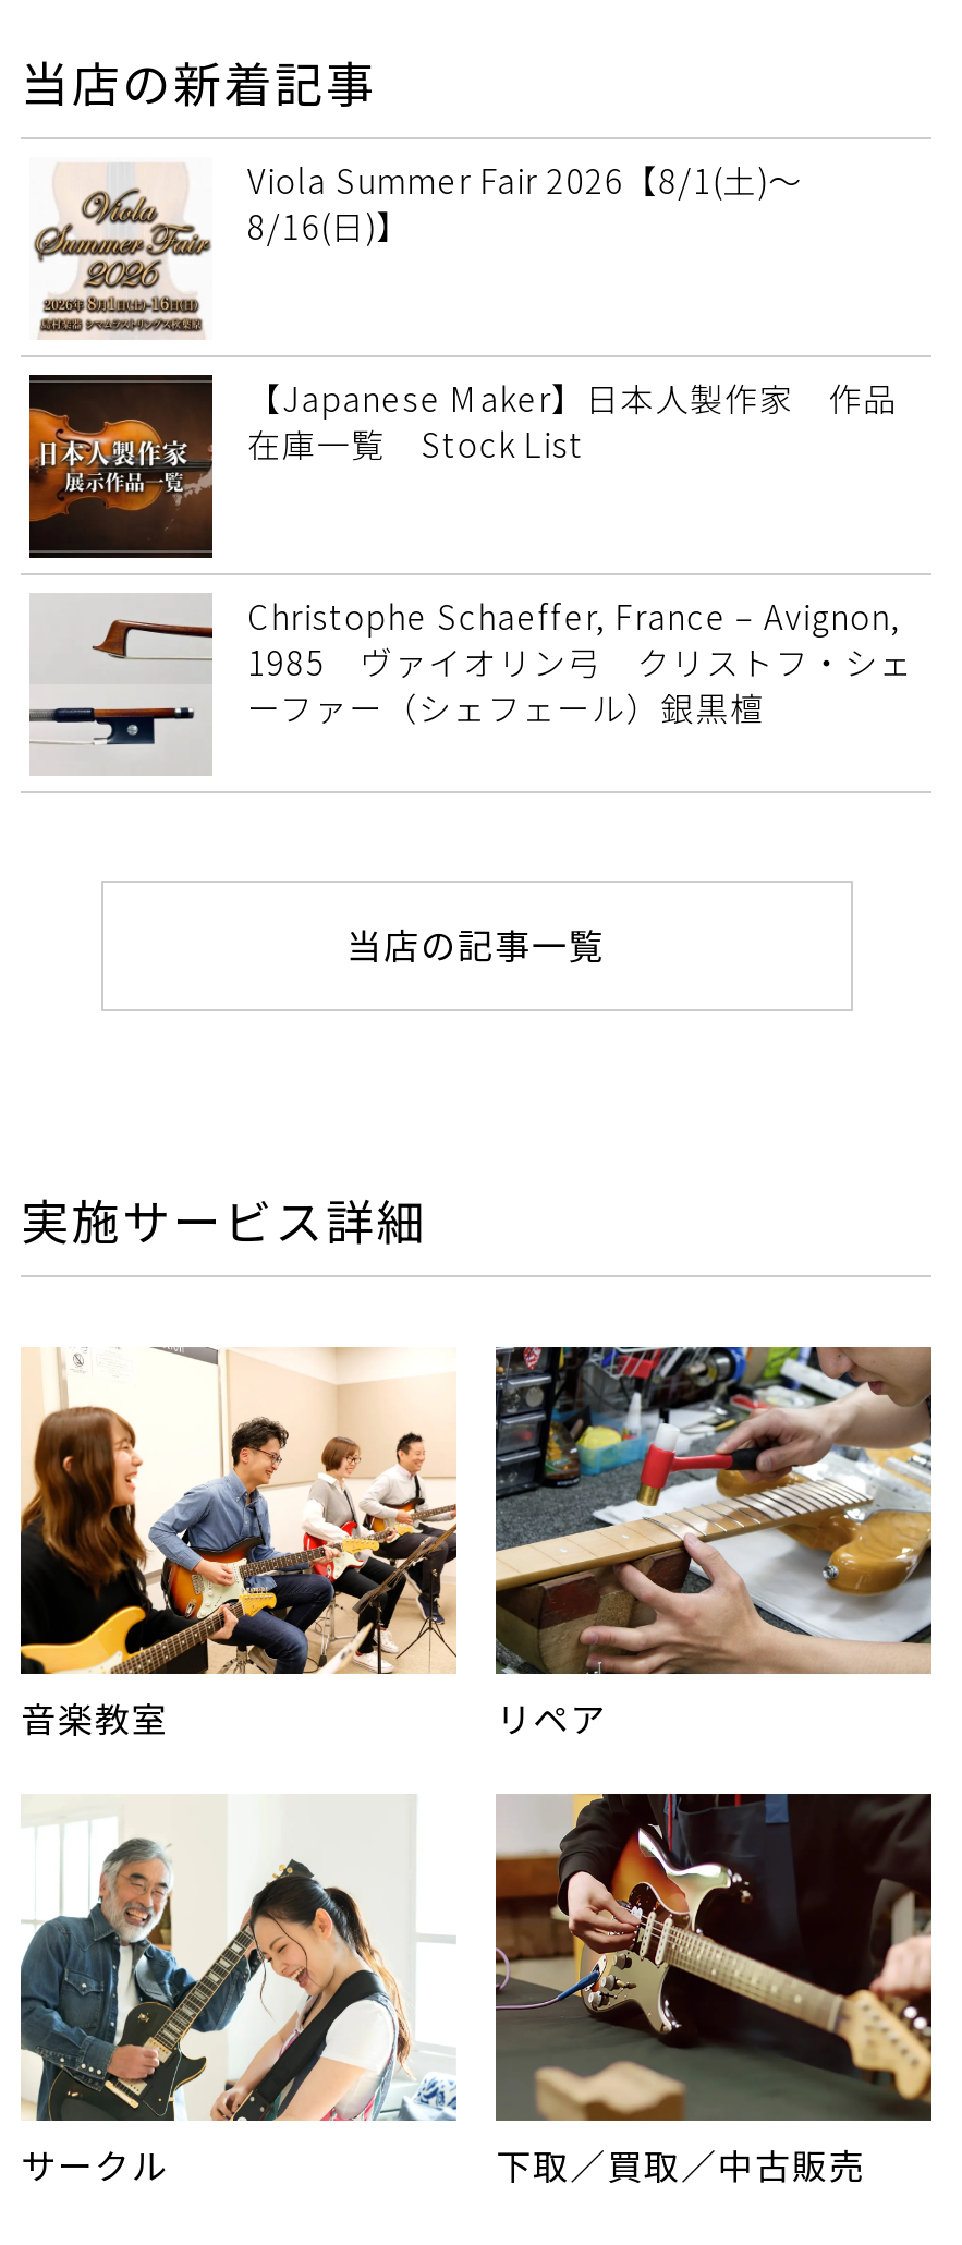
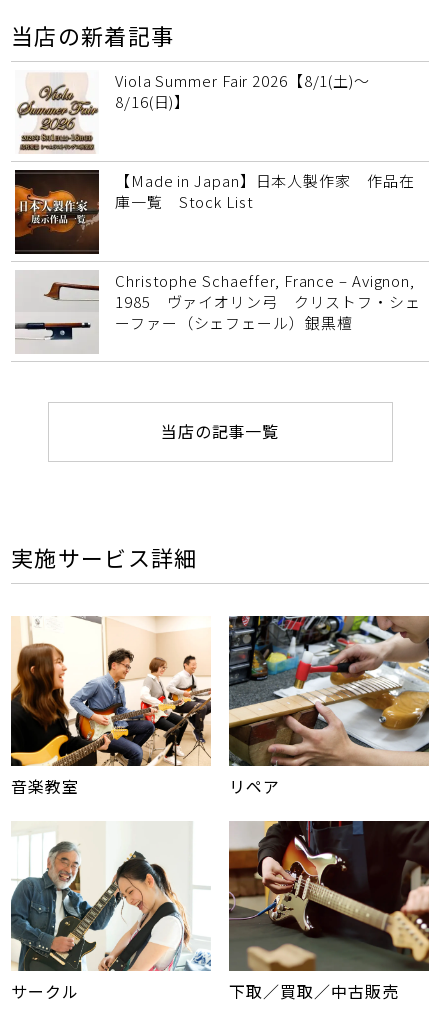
- 【Japanese Maker】日本人製作家 作品
- 在庫一覧 Stock List
+ 【Made in Japan】日本人製作家 作品在
+ 庫一覧 Stock List
